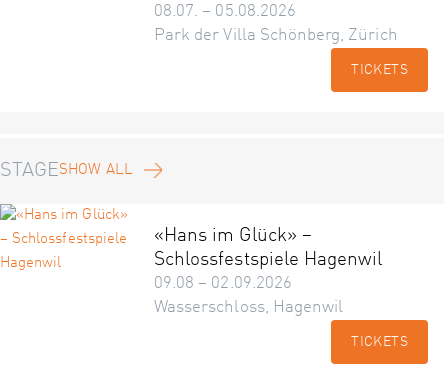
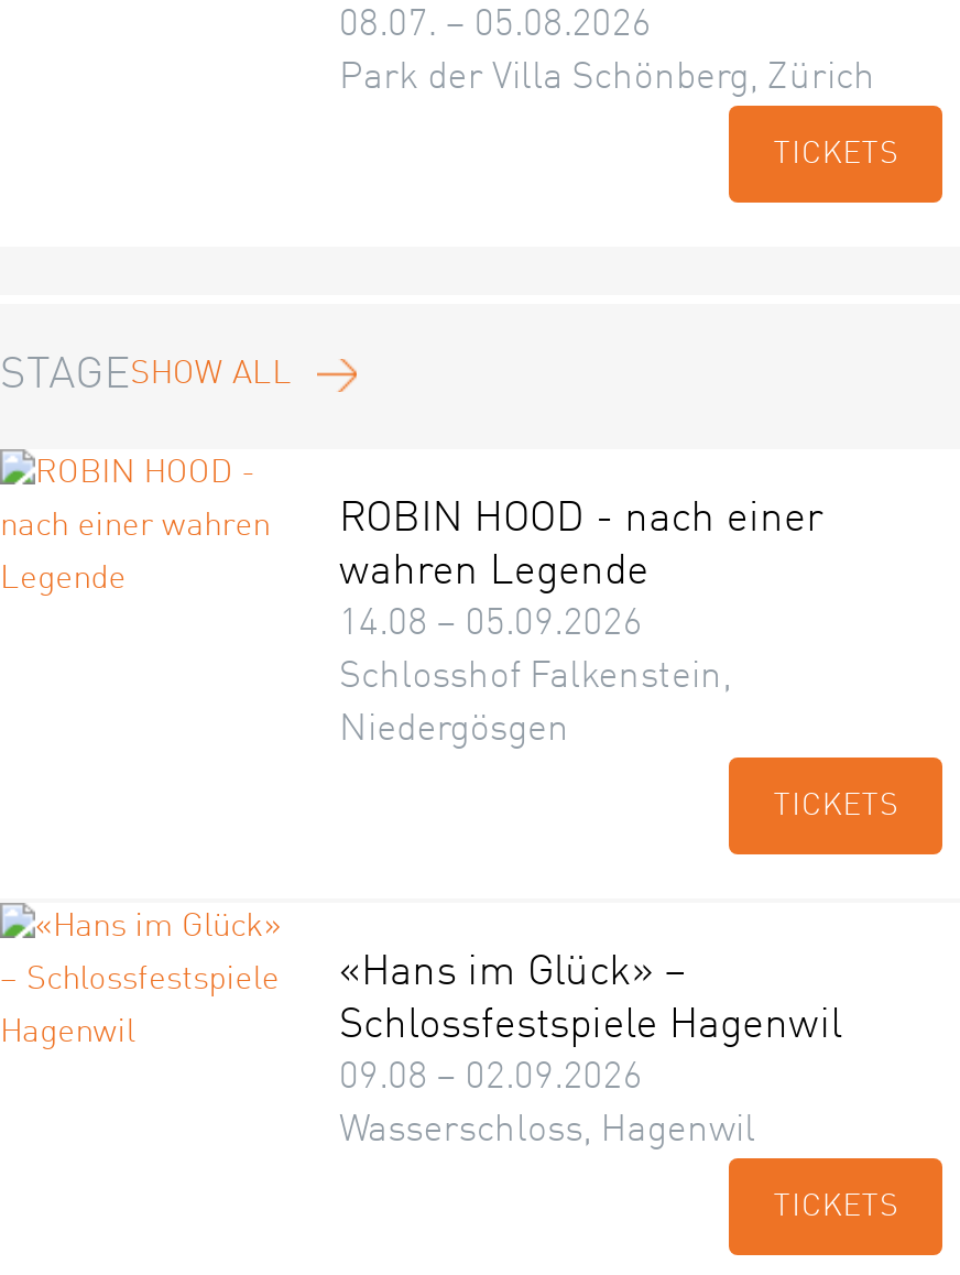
+ ROBIN HOOD - nach einer
+ wahren Legende
+ 14.08 – 05.09.2026
+ Schlosshof Falkenstein,
+ Niedergösgen
+ TICKETS
